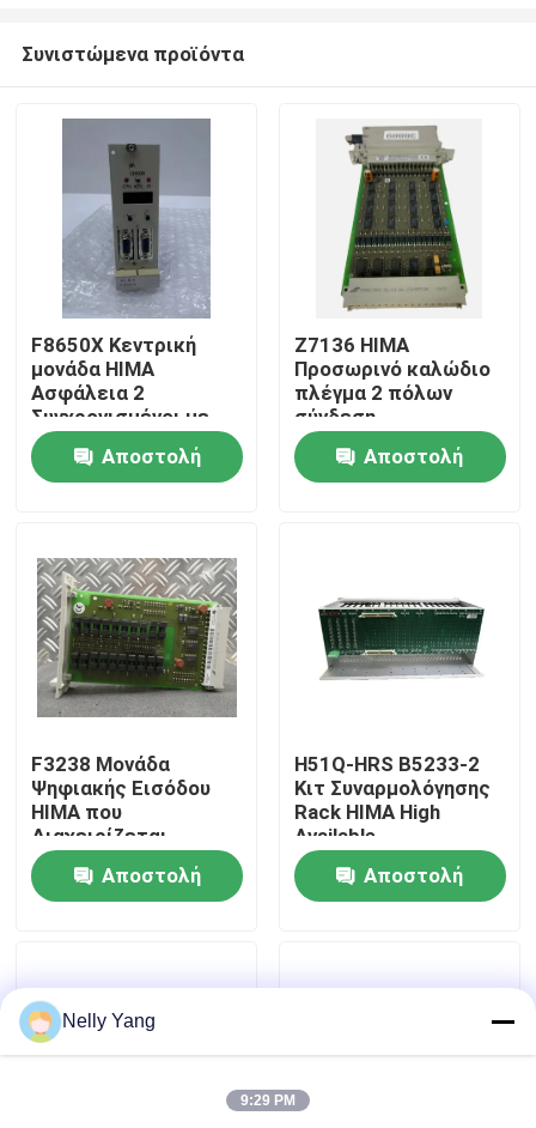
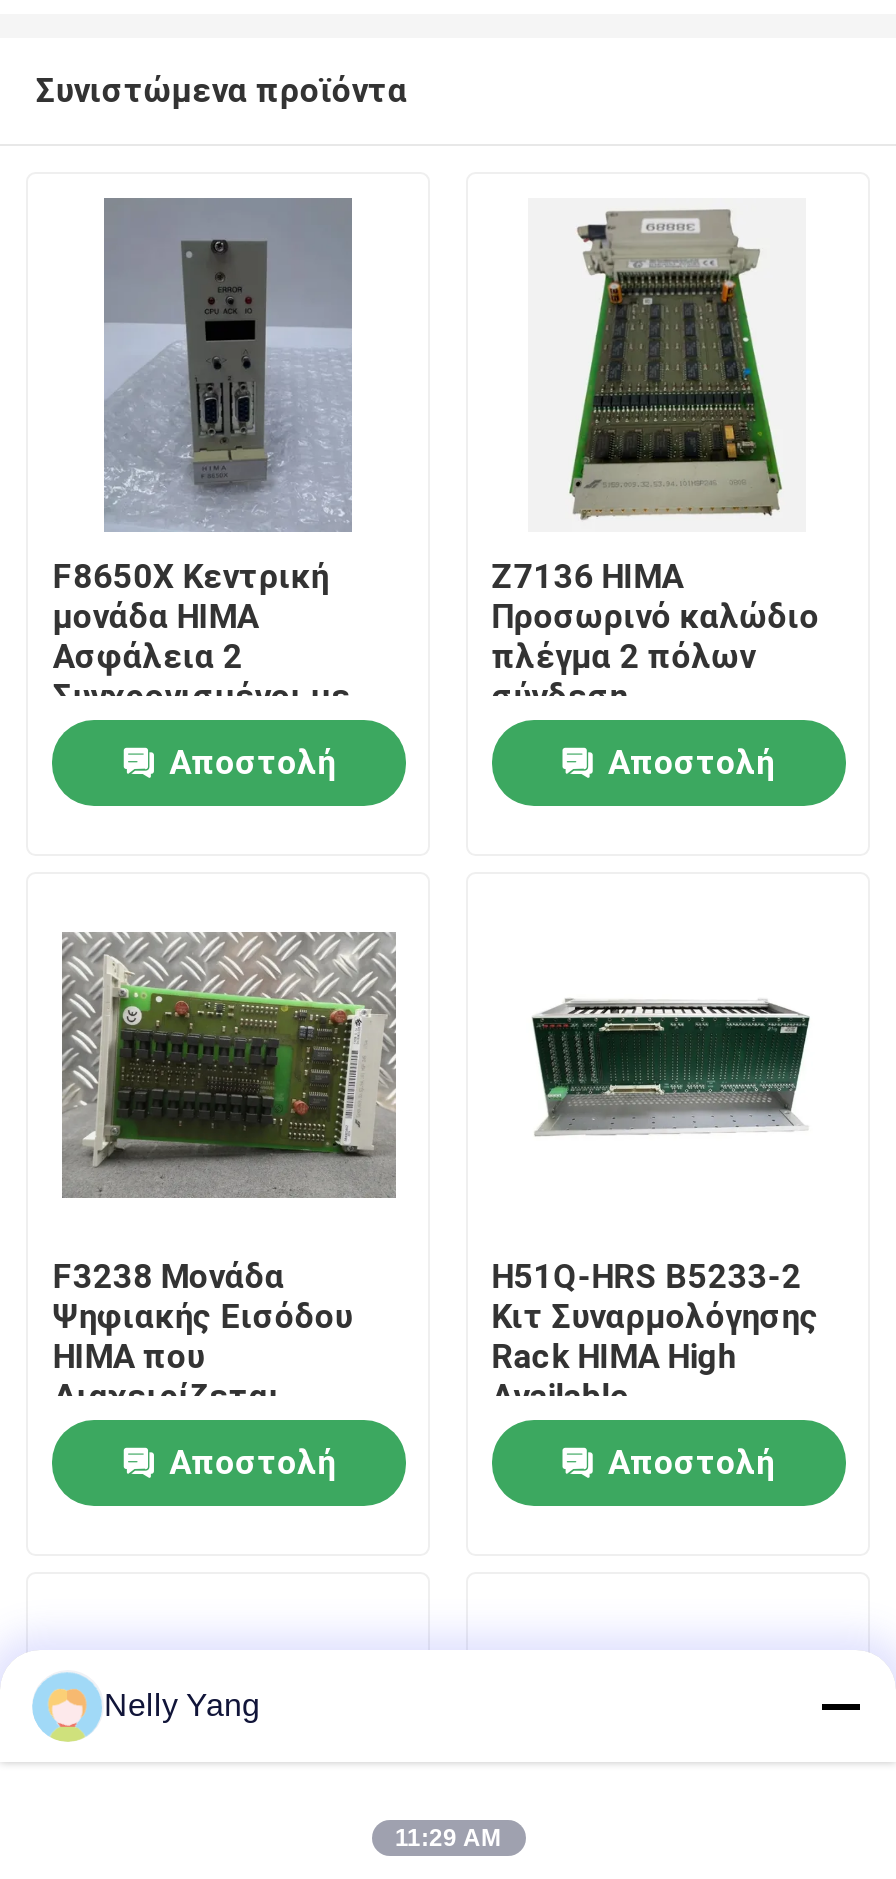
- 9:29 PM
+ 11:29 AM
